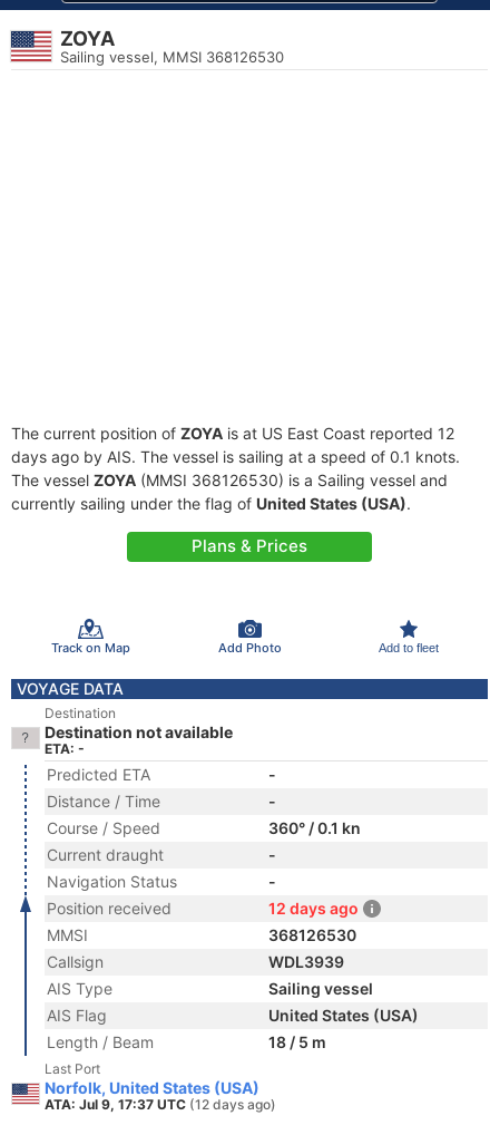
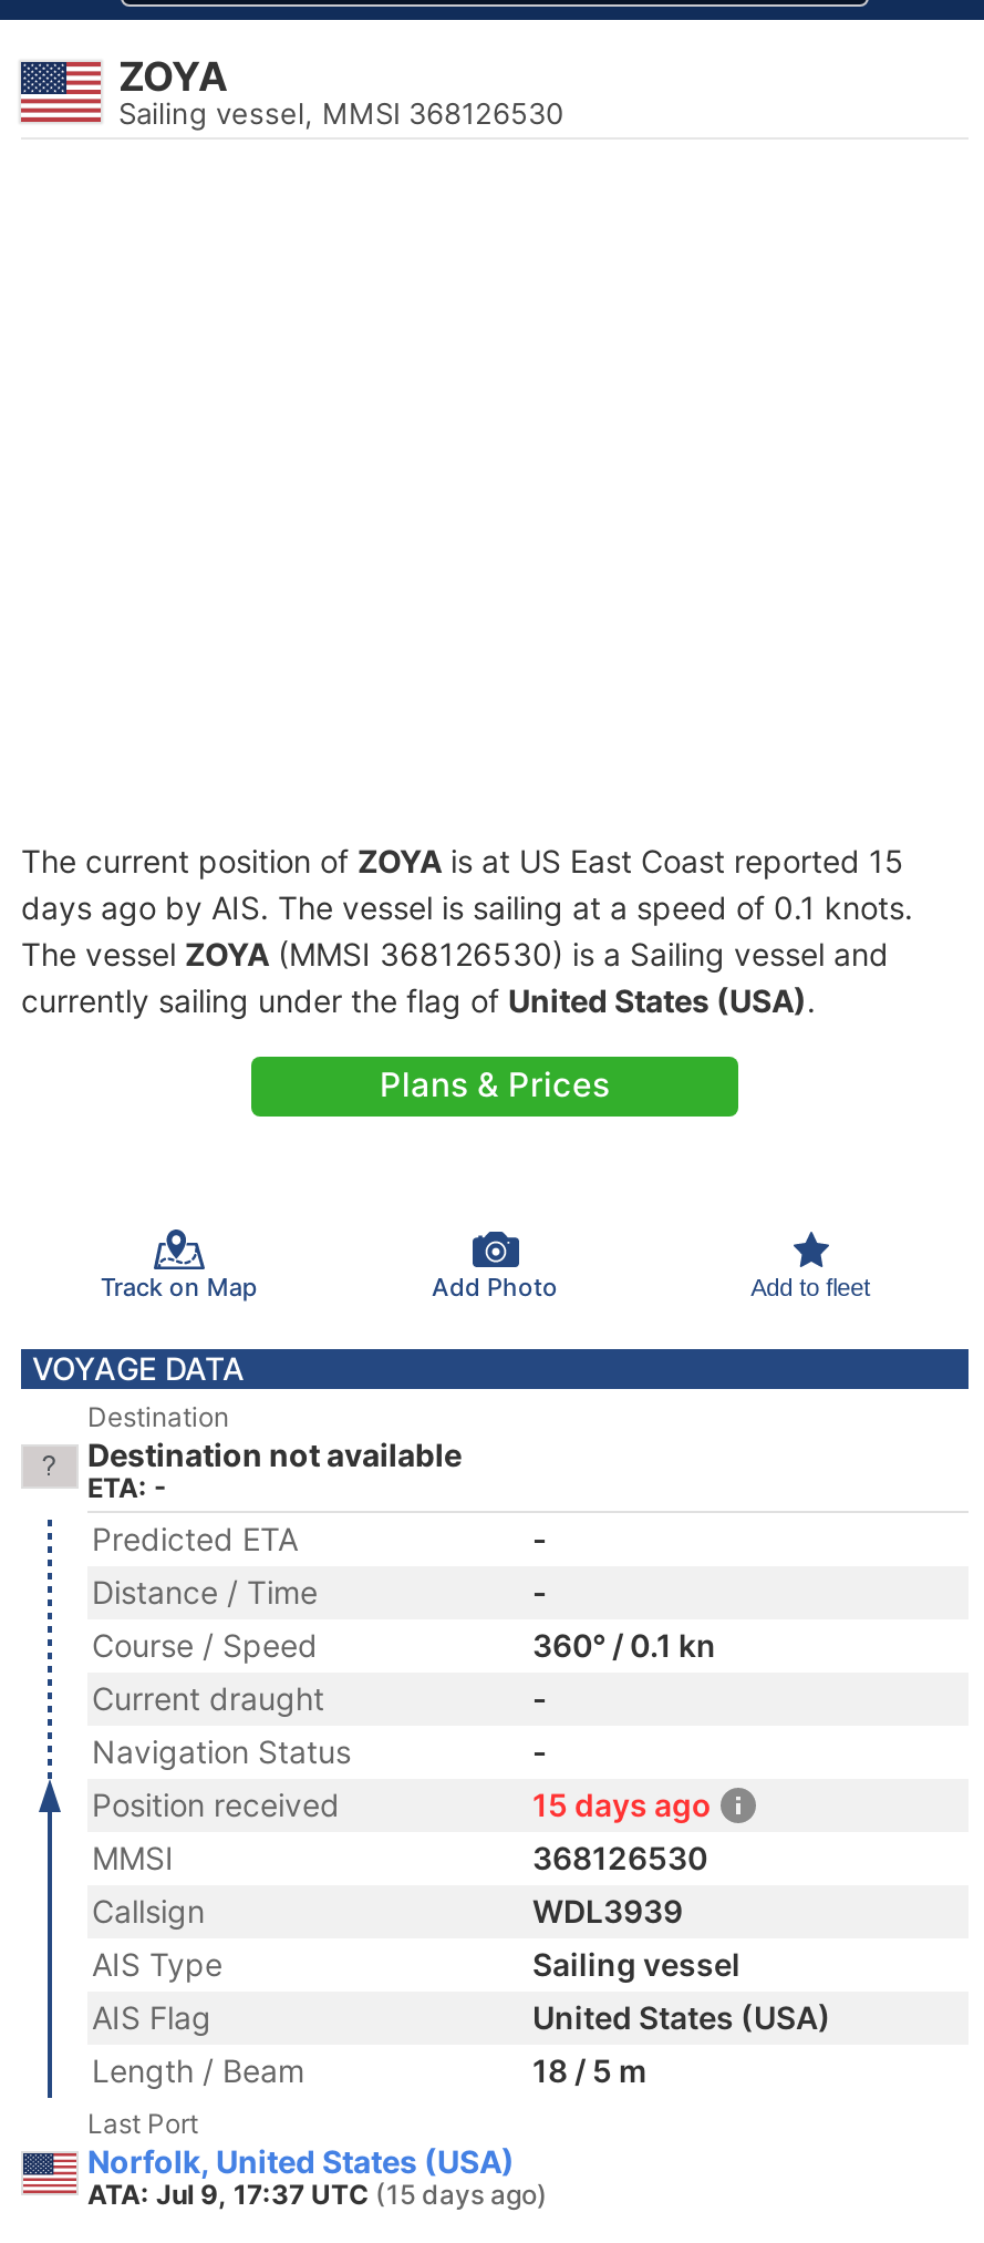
- The current position of ZOYA is at US East Coast reported 12
+ The current position of ZOYA is at US East Coast reported 15

- 12 days ago
+ 15 days ago

- ATA: Jul 9, 17:37 UTC (12 days ago)
+ ATA: Jul 9, 17:37 UTC (15 days ago)
